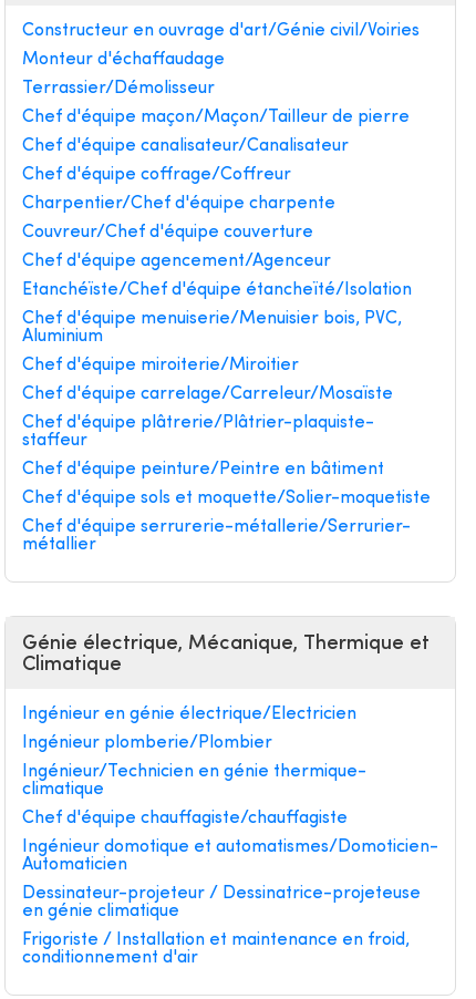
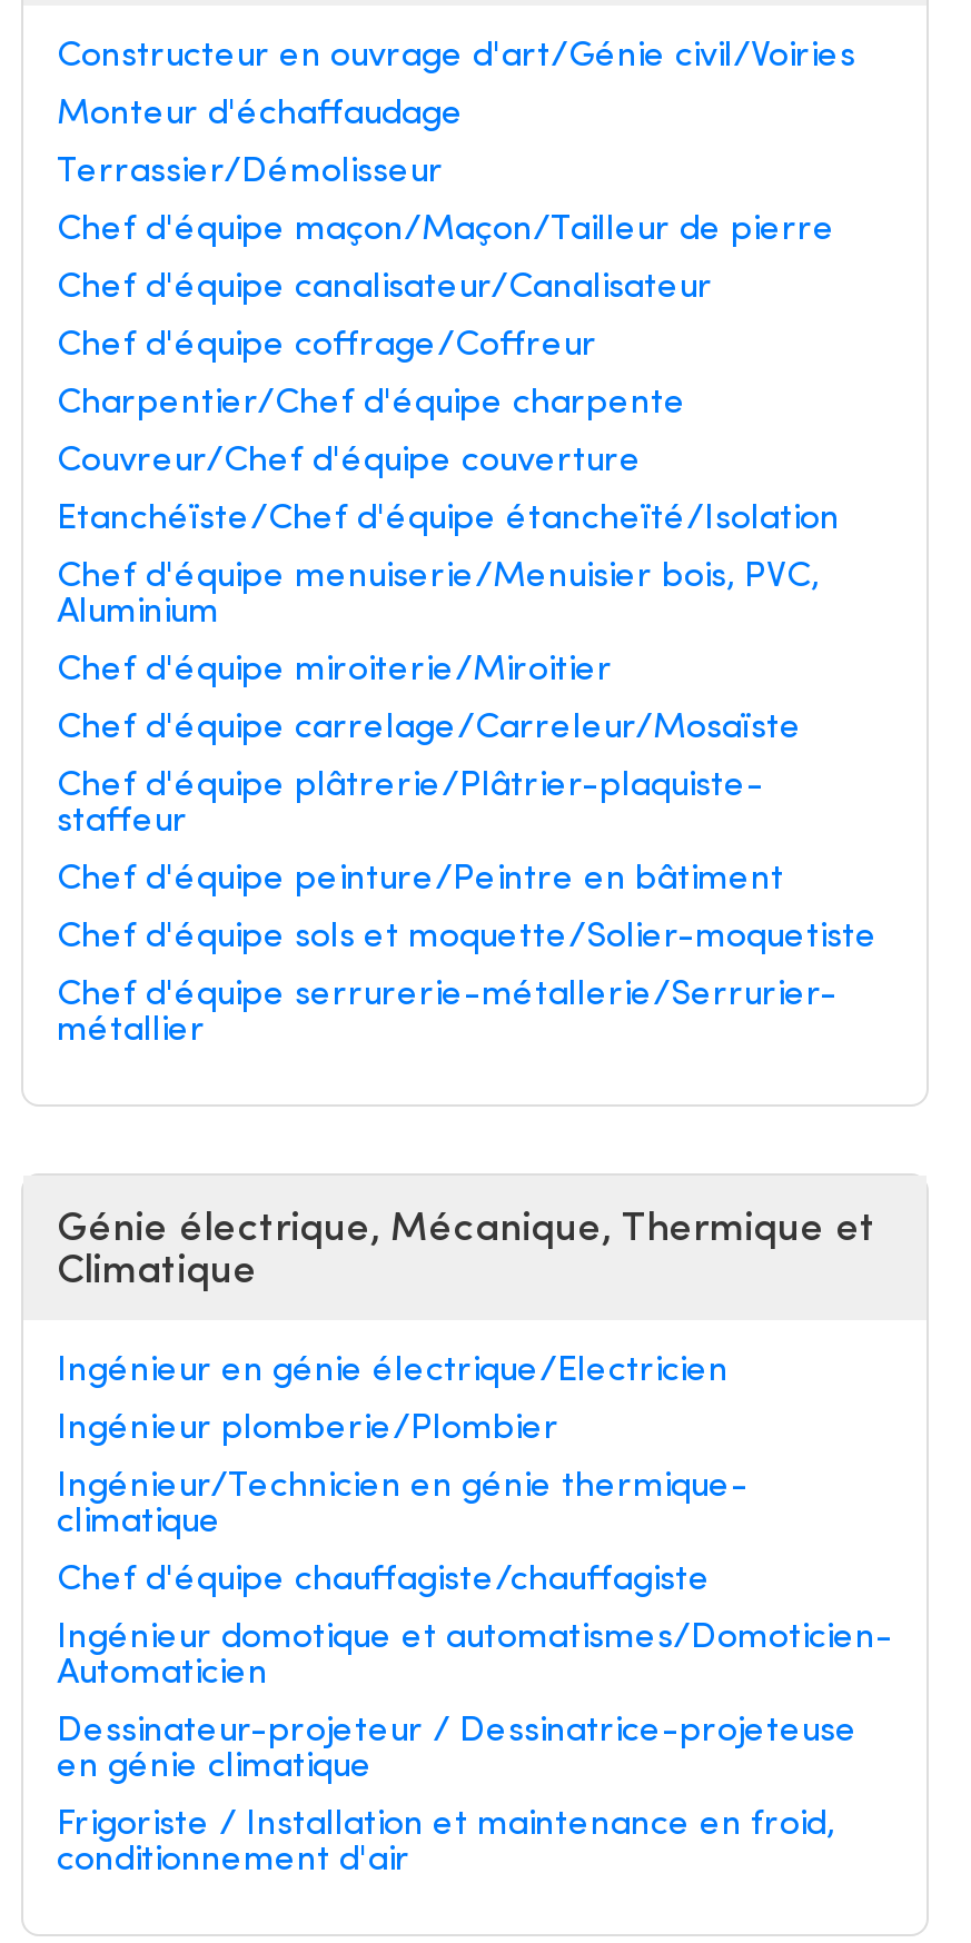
- Chef d'équipe agencement/Agenceur
